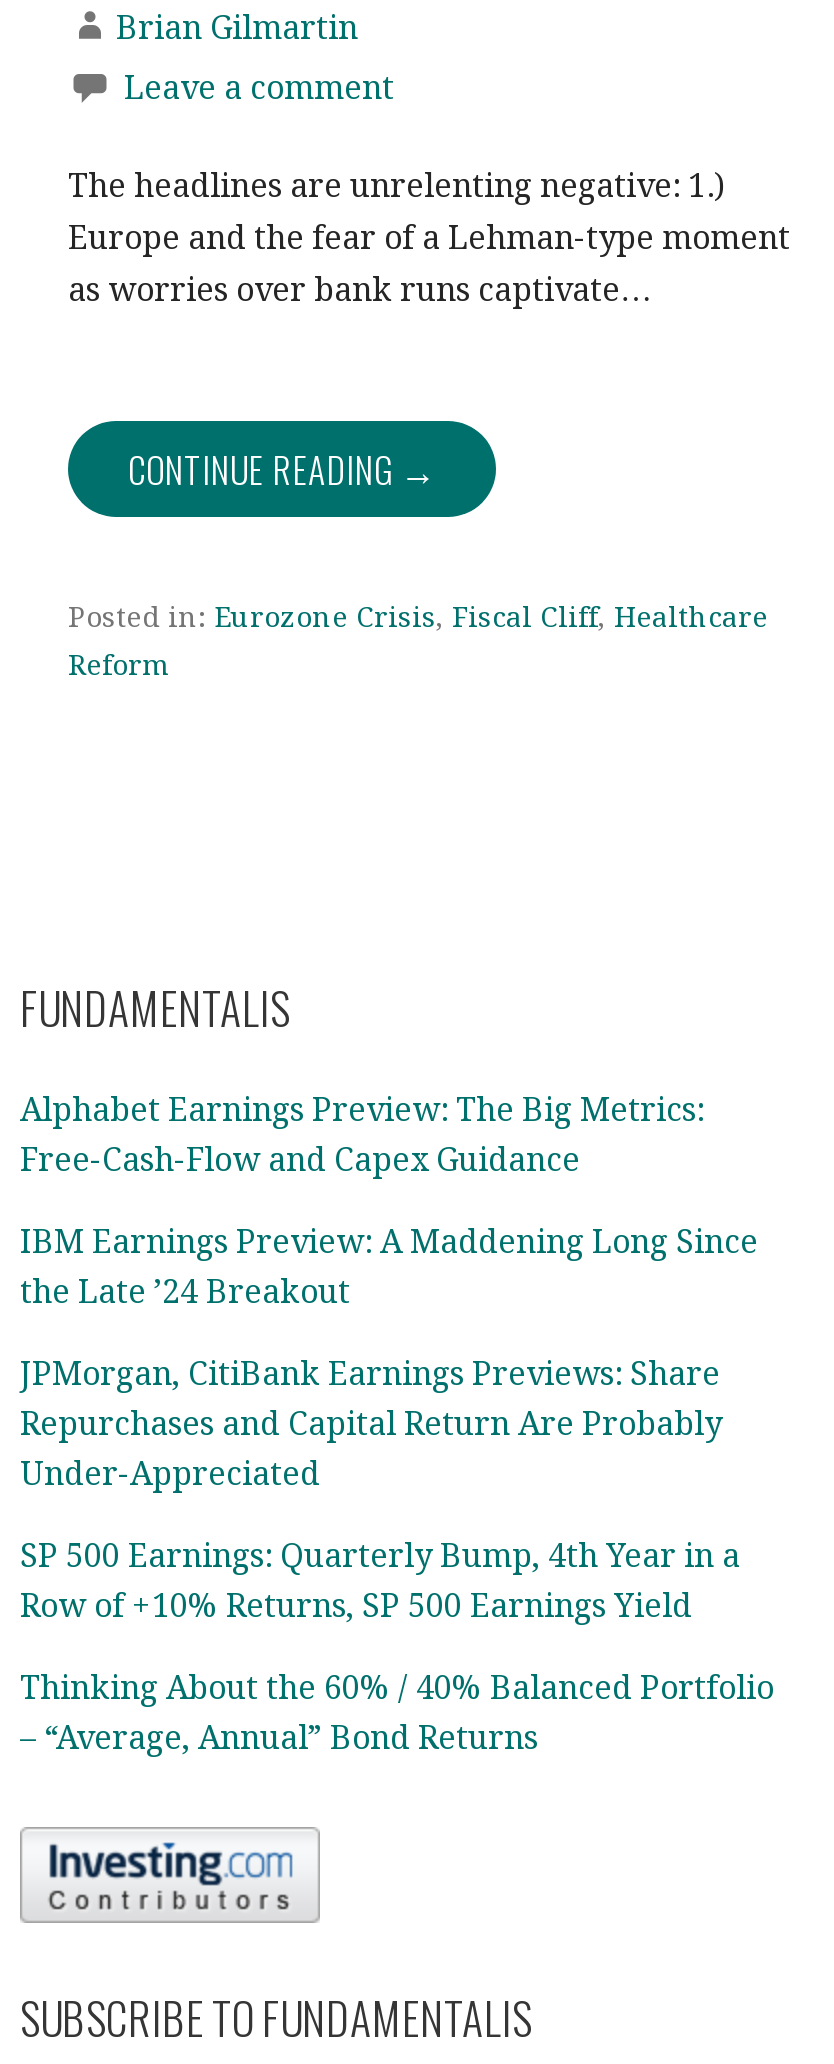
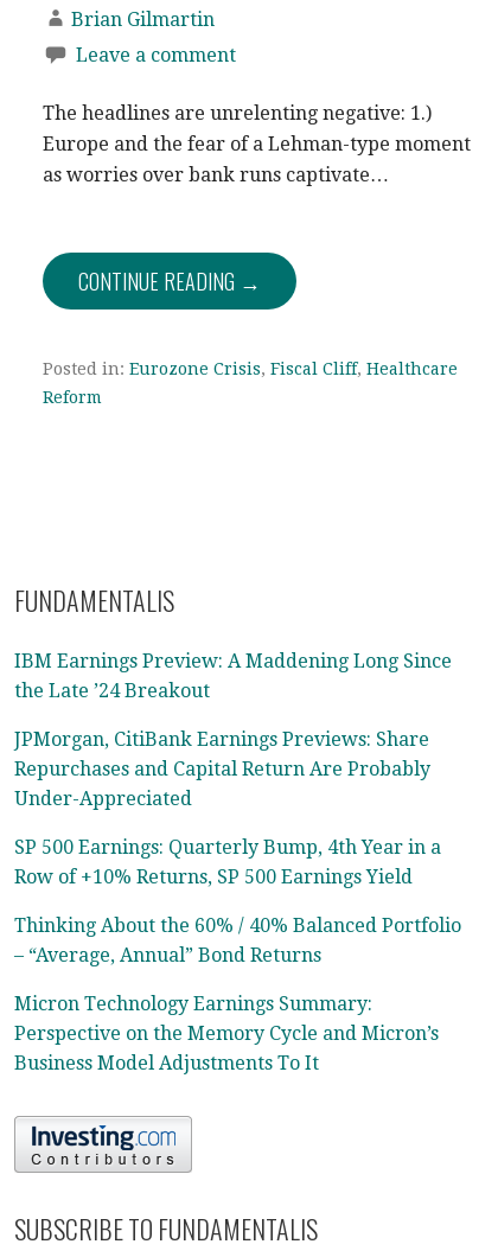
- Alphabet Earnings Preview: The Big Metrics:
- Free-Cash-Flow and Capex Guidance

moved up: IBM Earnings Preview: A Maddening Long Since | the Late ’24 Breakout | JPMorgan, CitiBank Earnings Previews: Share | ... | Thinking About the 60% / 40% Balanced Portfolio | – “Average, Annual” Bond Returns

+ Micron Technology Earnings Summary:
+ Perspective on the Memory Cycle and Micron’s
+ Business Model Adjustments To It
